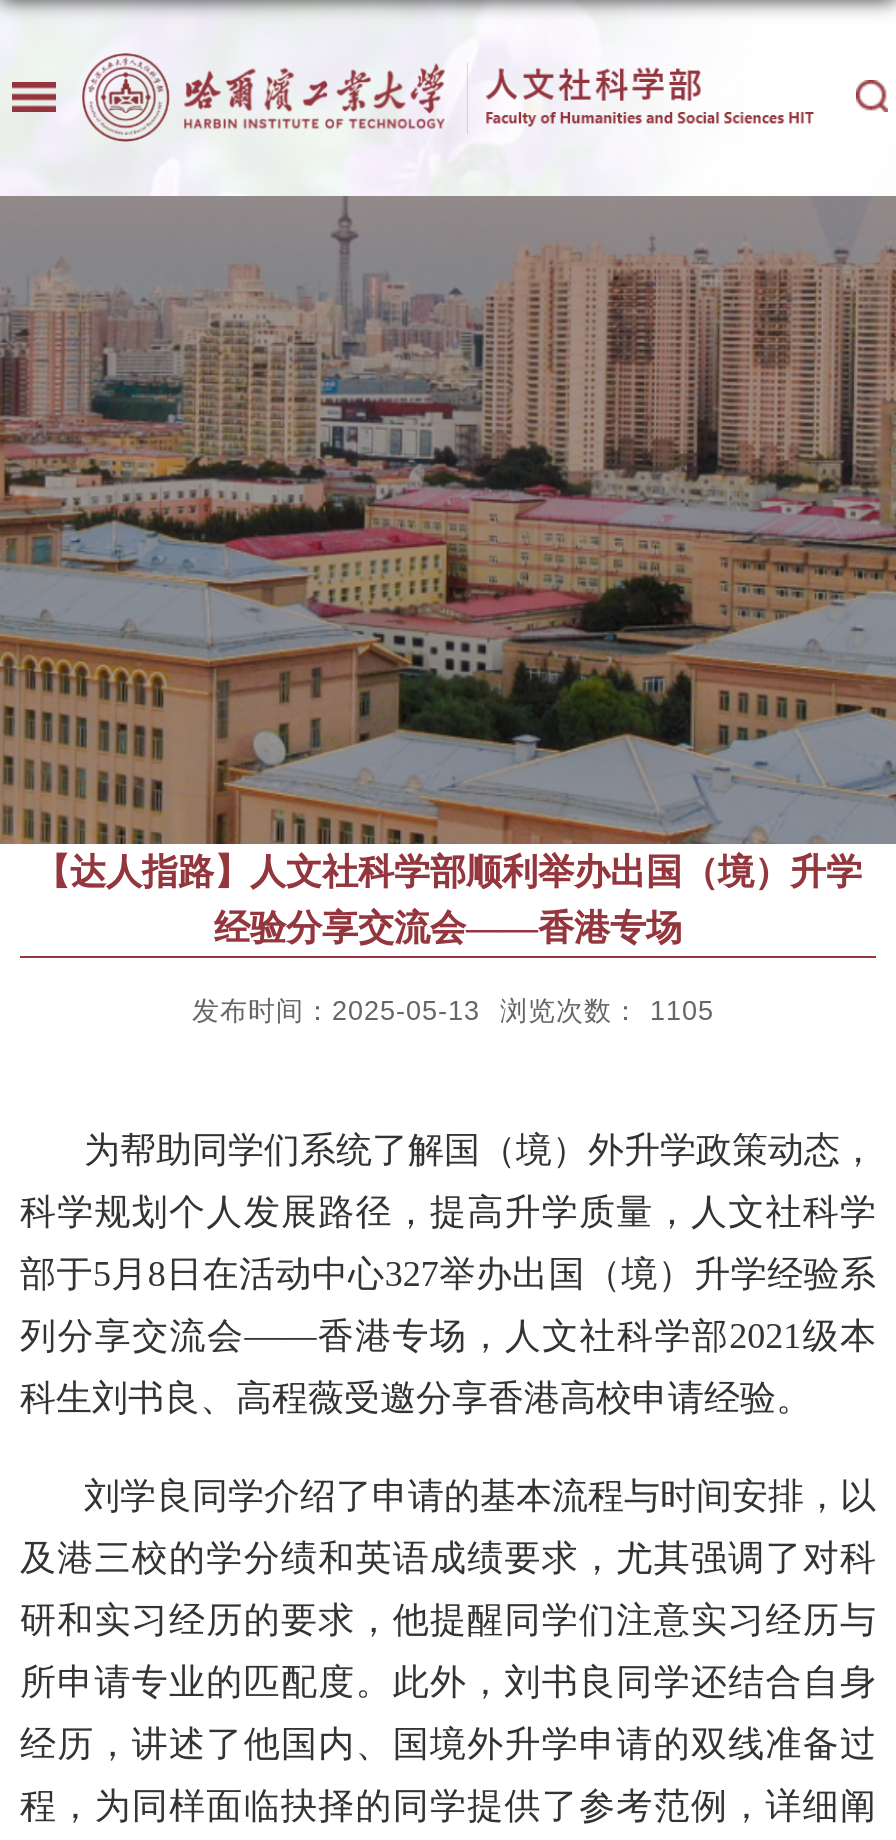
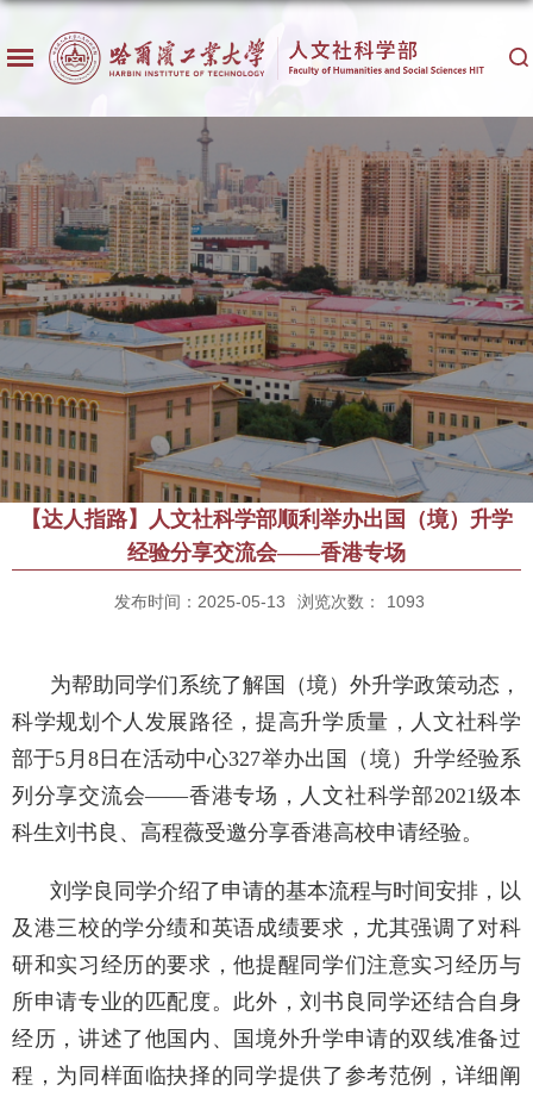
- 发布时间：2025-05-13 浏览次数： 1105
+ 发布时间：2025-05-13 浏览次数： 1093
